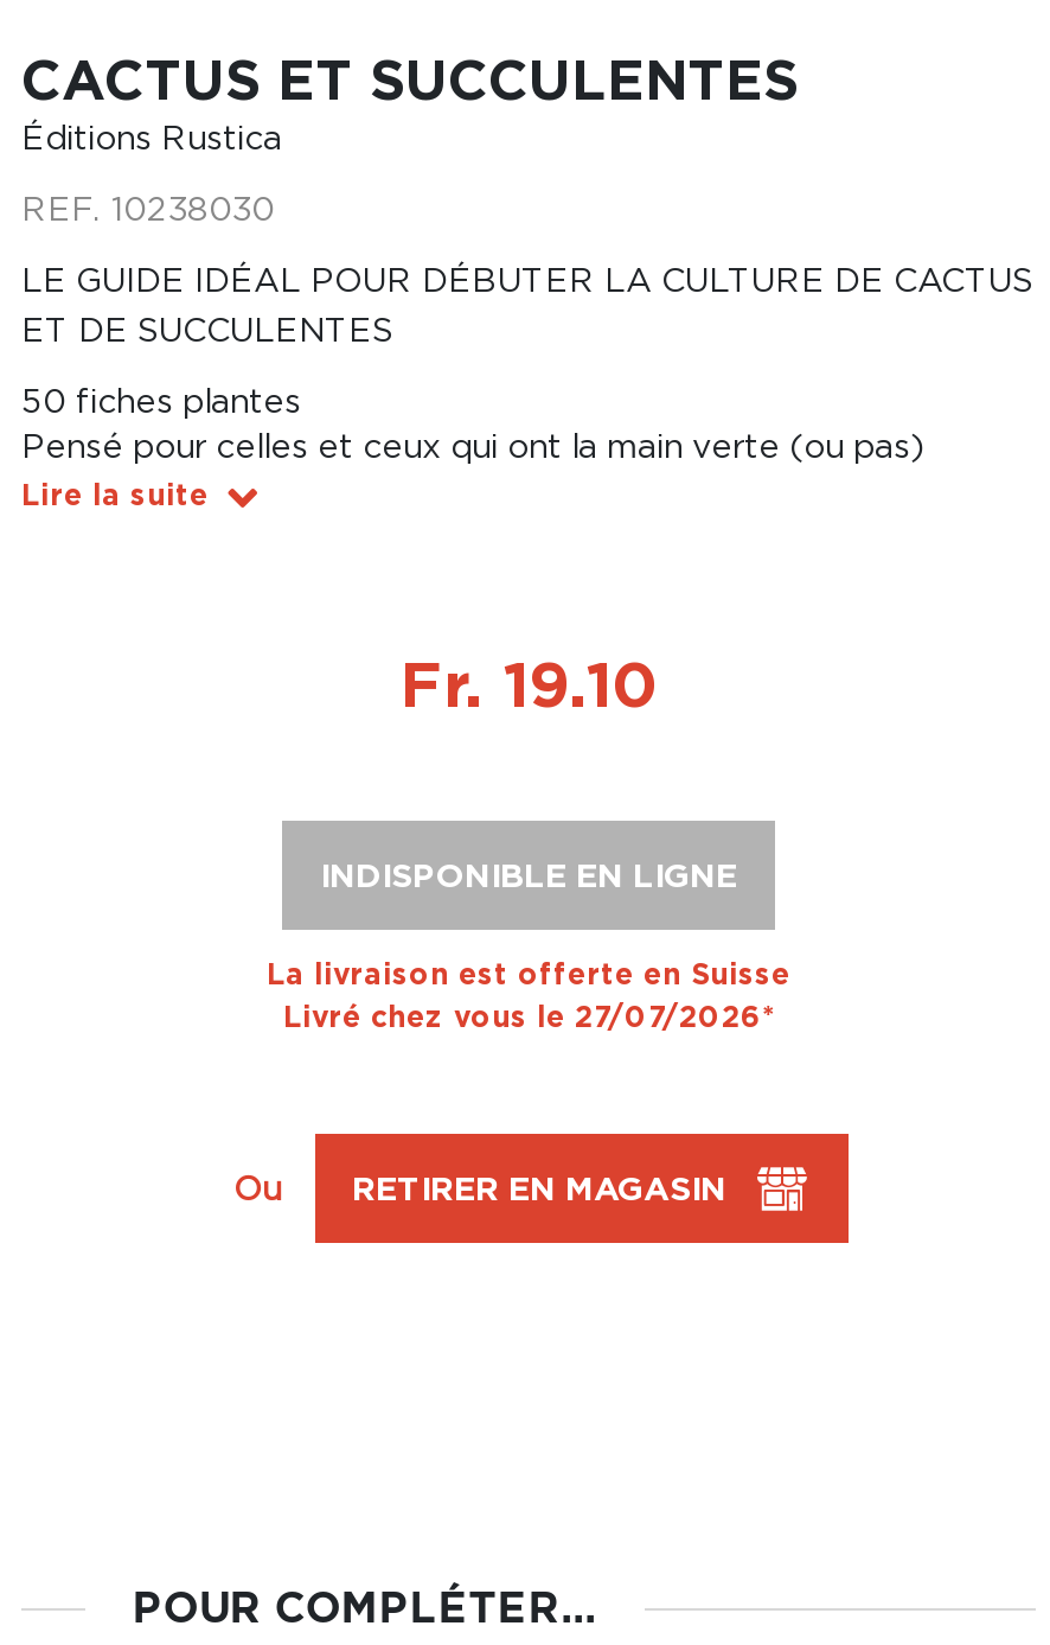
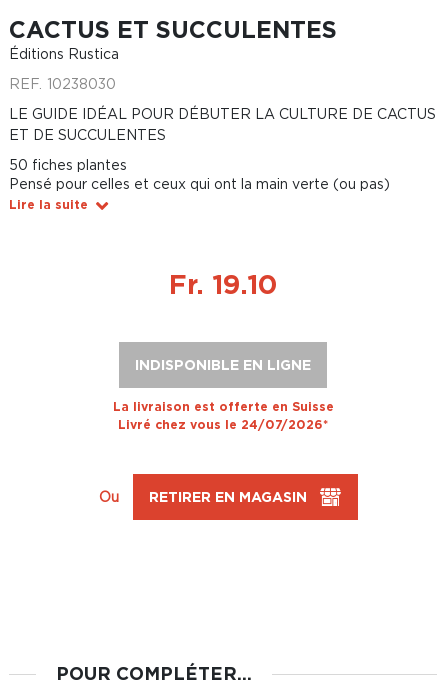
- Livré chez vous le 27/07/2026*
+ Livré chez vous le 24/07/2026*
